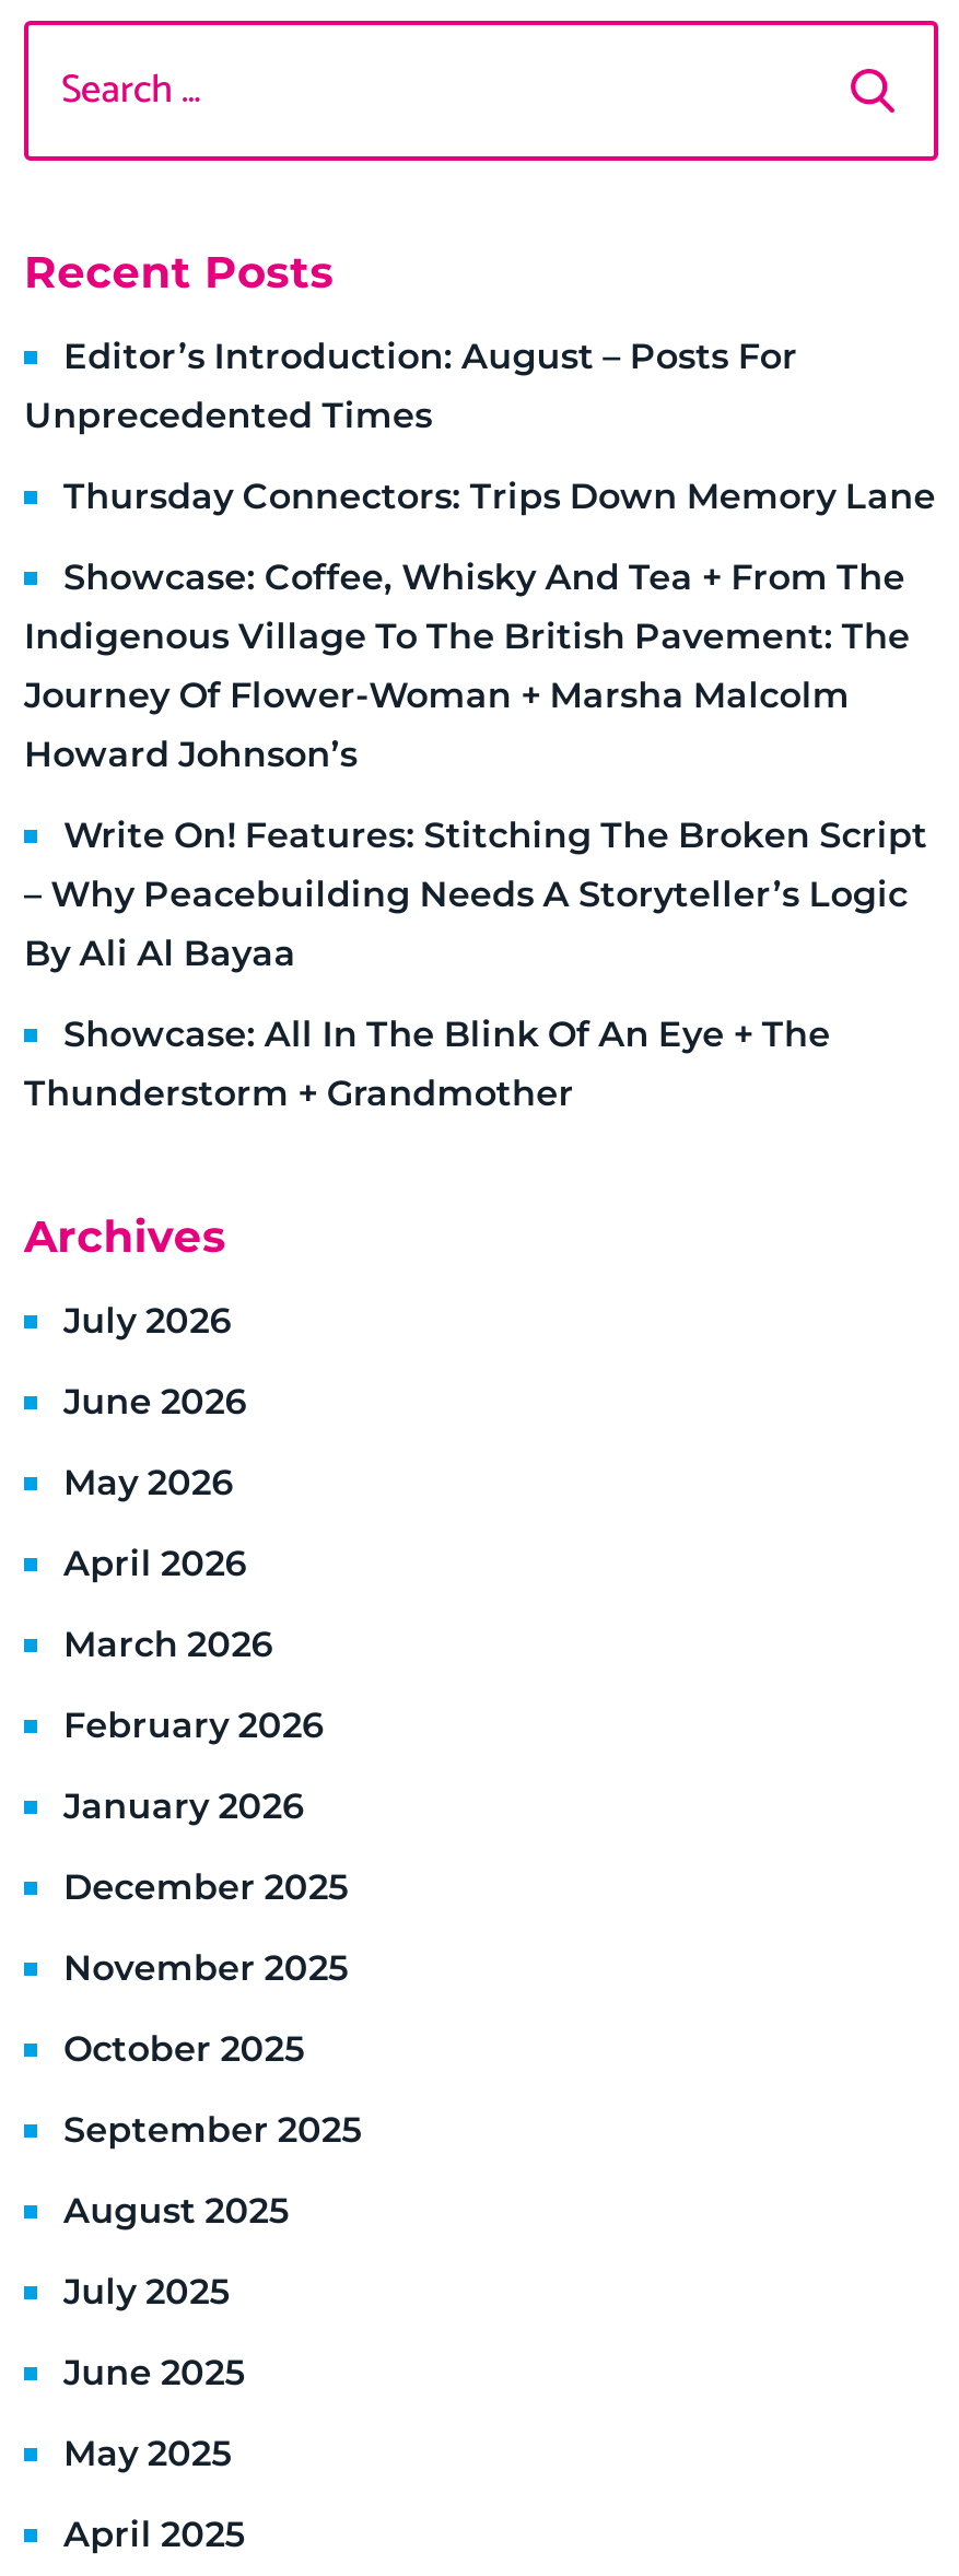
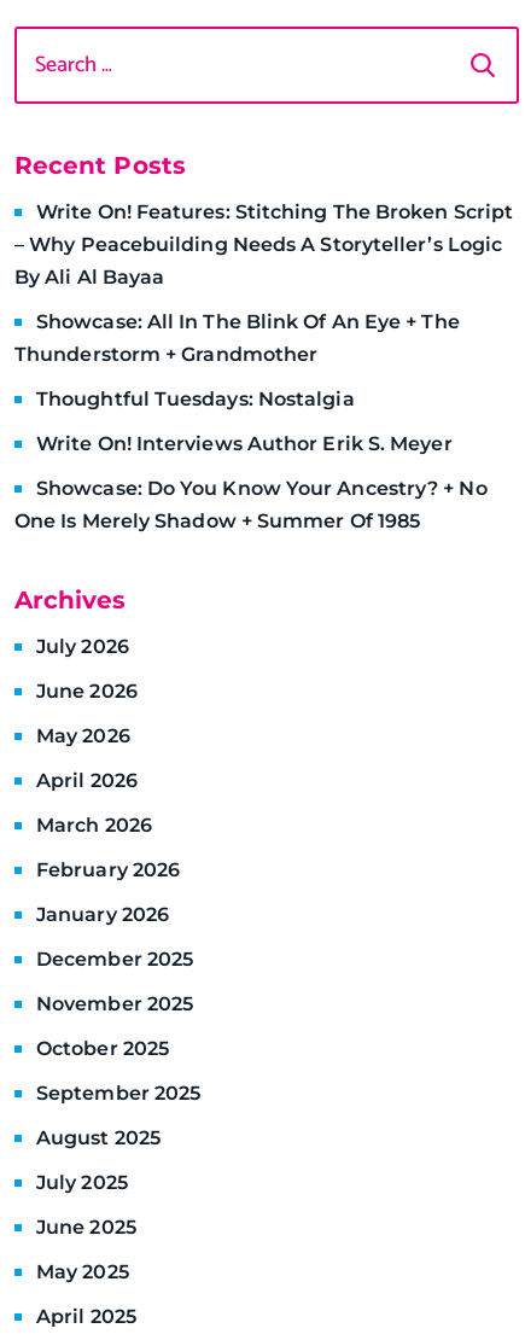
- Editor’s Introduction: August – Posts For
- Unprecedented Times
- Thursday Connectors: Trips Down Memory Lane
- Showcase: Coffee, Whisky And Tea + From The
- Indigenous Village To The British Pavement: The
- Journey Of Flower-Woman + Marsha Malcolm
- Howard Johnson’s

moved up: Write On! Features: Stitching The Broken Script | – Why Peacebuilding Needs A Storyteller’s Logic | By Ali Al Bayaa | Showcase: All In The Blink Of An Eye + The | Thunderstorm + Grandmother

+ Thoughtful Tuesdays: Nostalgia
+ Write On! Interviews Author Erik S. Meyer
+ Showcase: Do You Know Your Ancestry? + No
+ One Is Merely Shadow + Summer Of 1985
